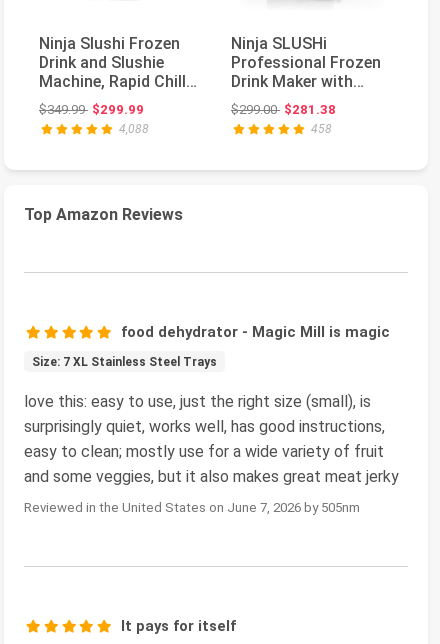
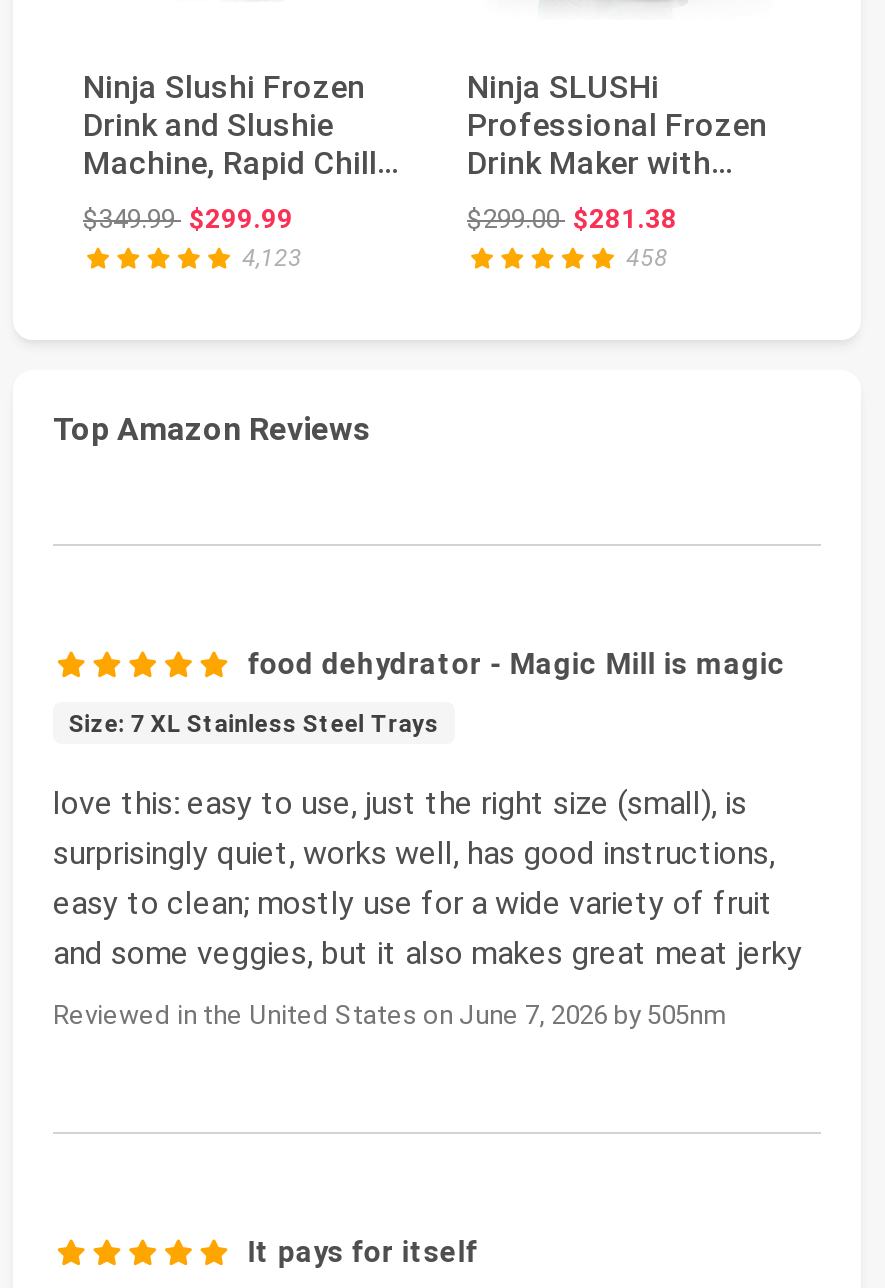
- 4,088
+ 4,123
